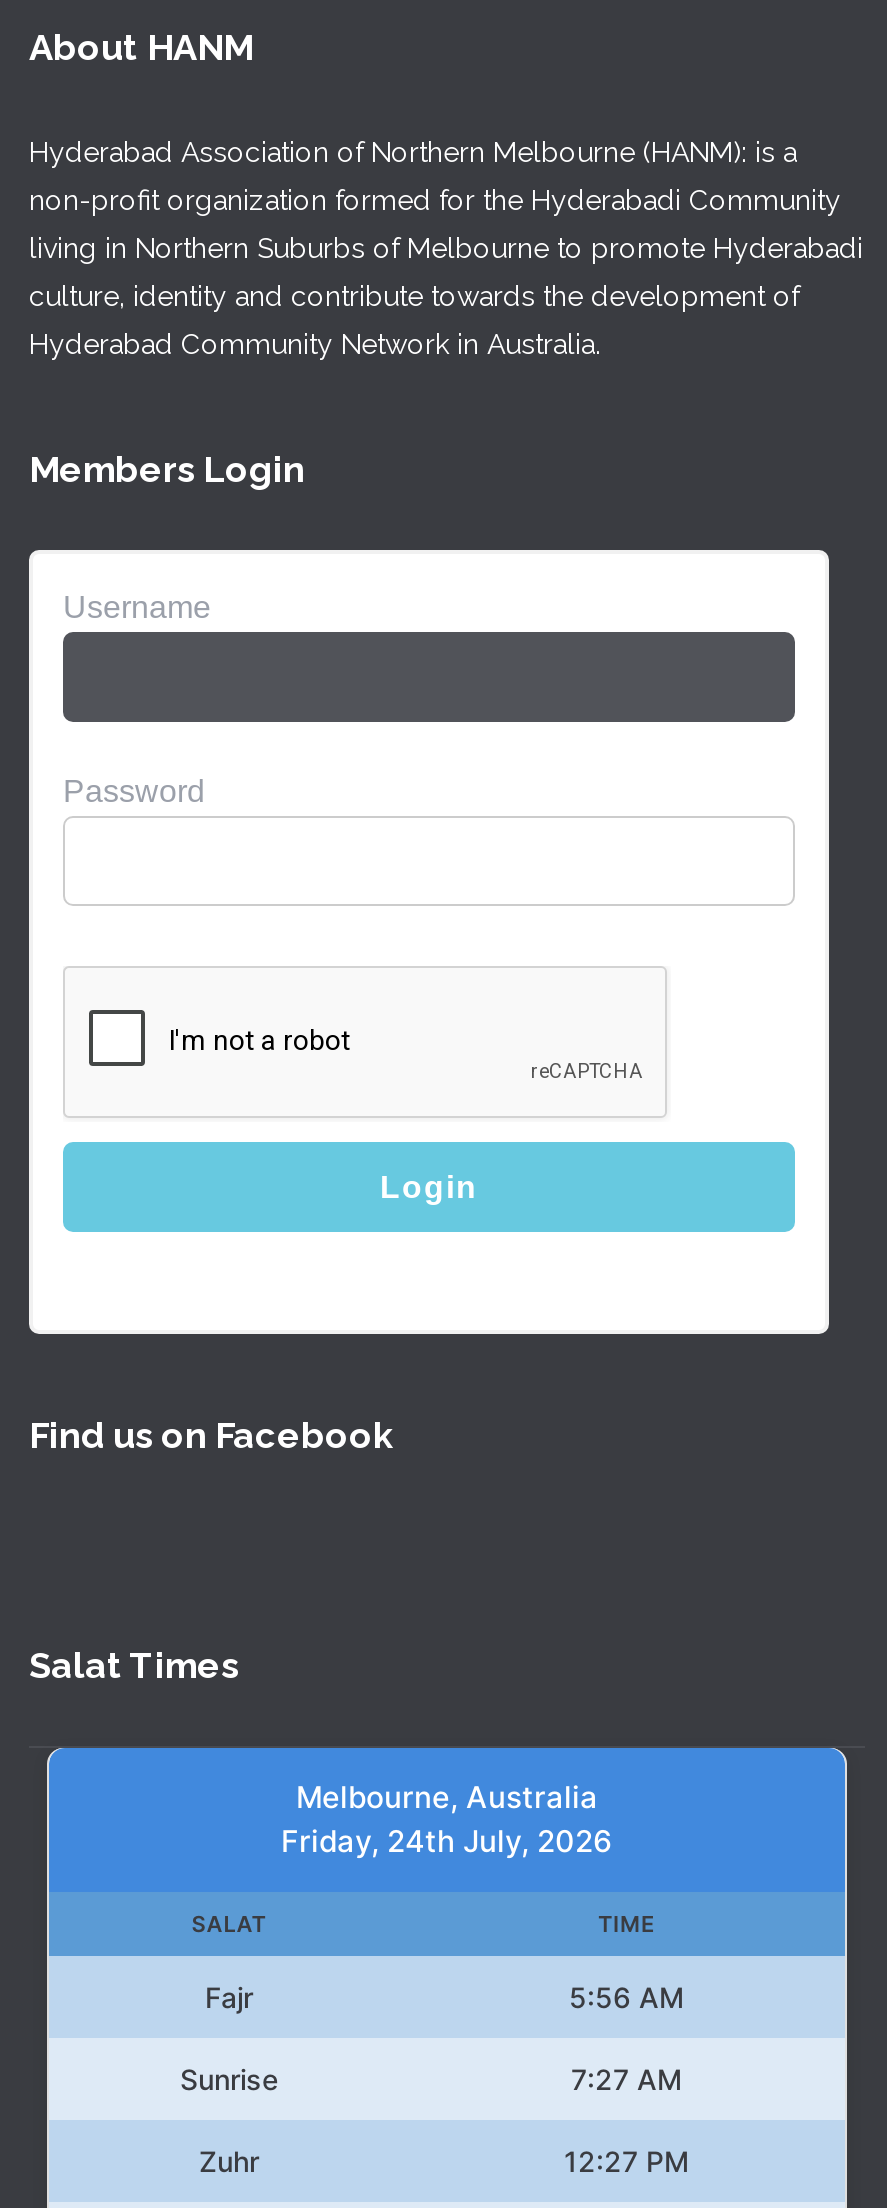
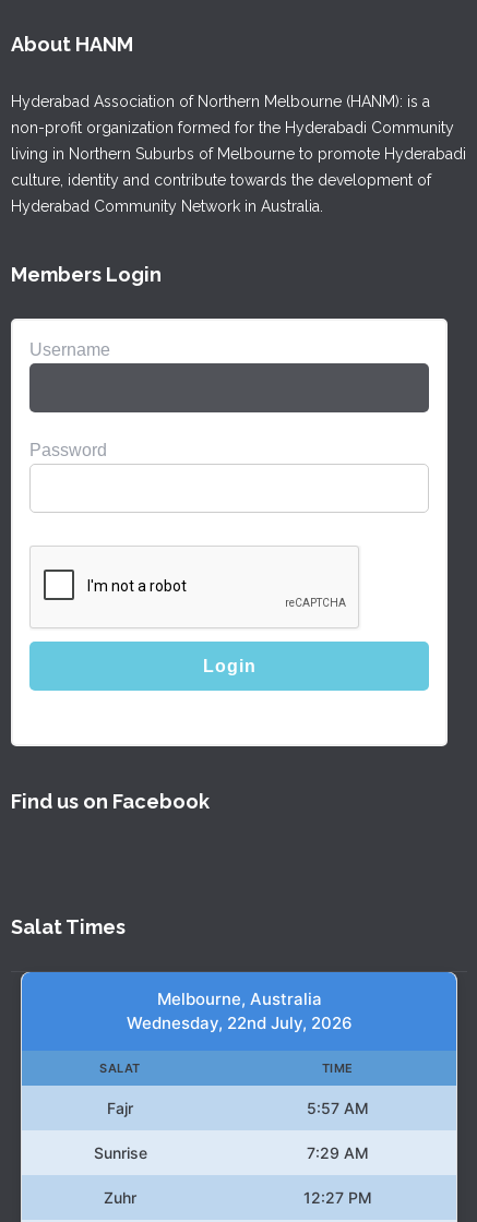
- Friday, 24th July, 2026
+ Wednesday, 22nd July, 2026

- 5:56 AM
+ 5:57 AM

- 7:27 AM
+ 7:29 AM
